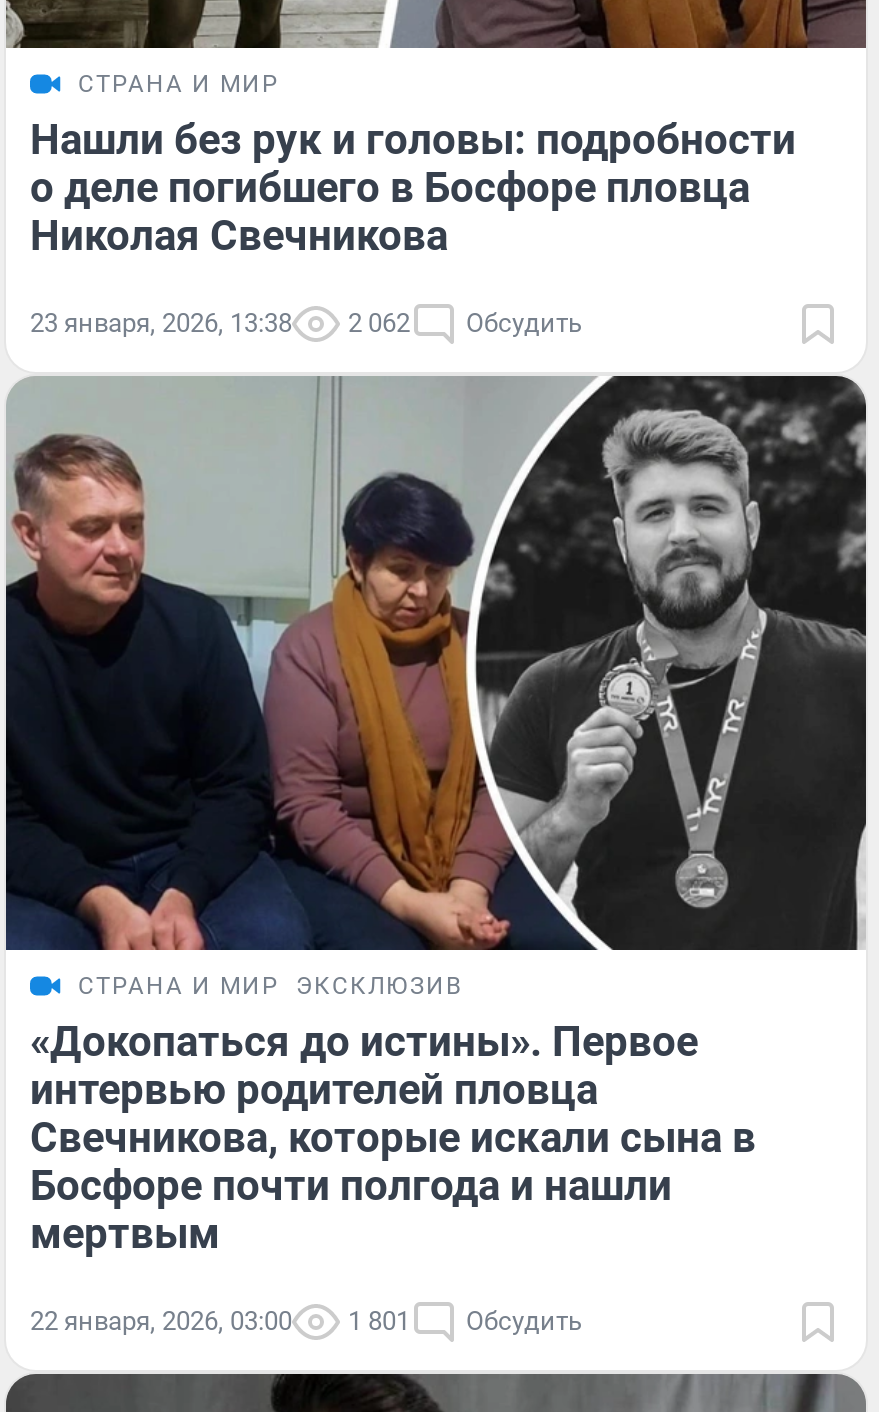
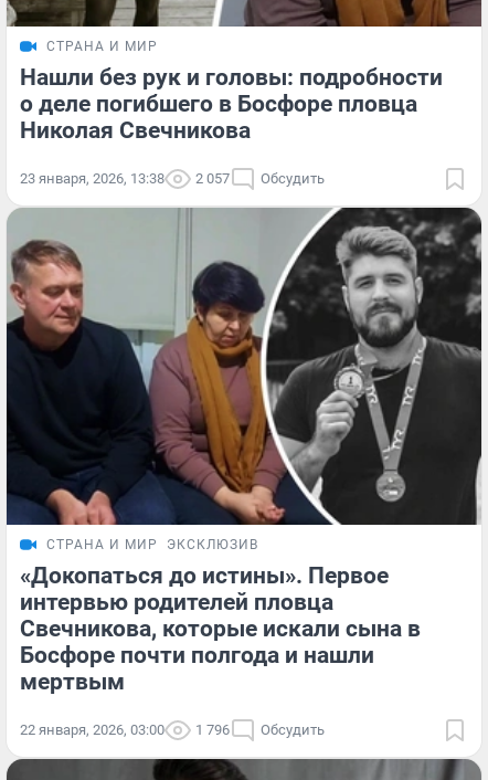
- 23 января, 2026, 13:38 2 062 Обсудить
+ 23 января, 2026, 13:38 2 057 Обсудить

- 22 января, 2026, 03:00 1 801 Обсудить
+ 22 января, 2026, 03:00 1 796 Обсудить
